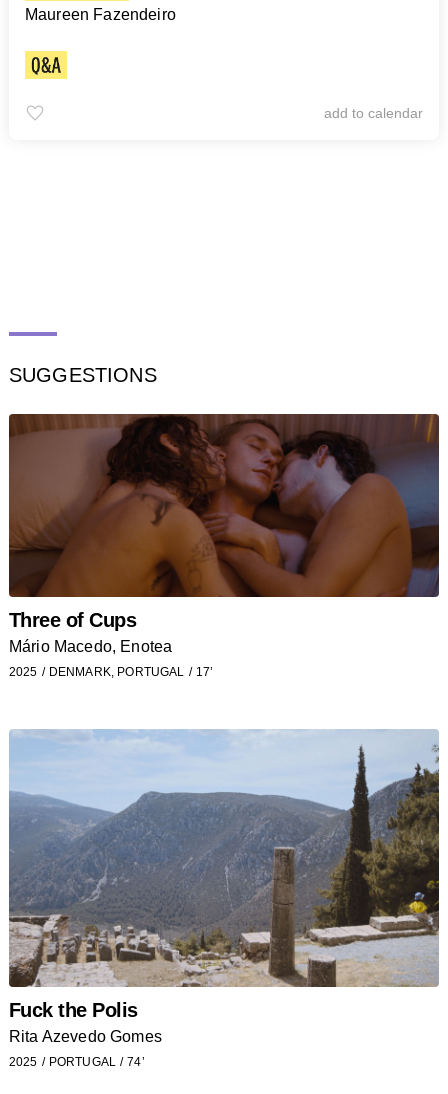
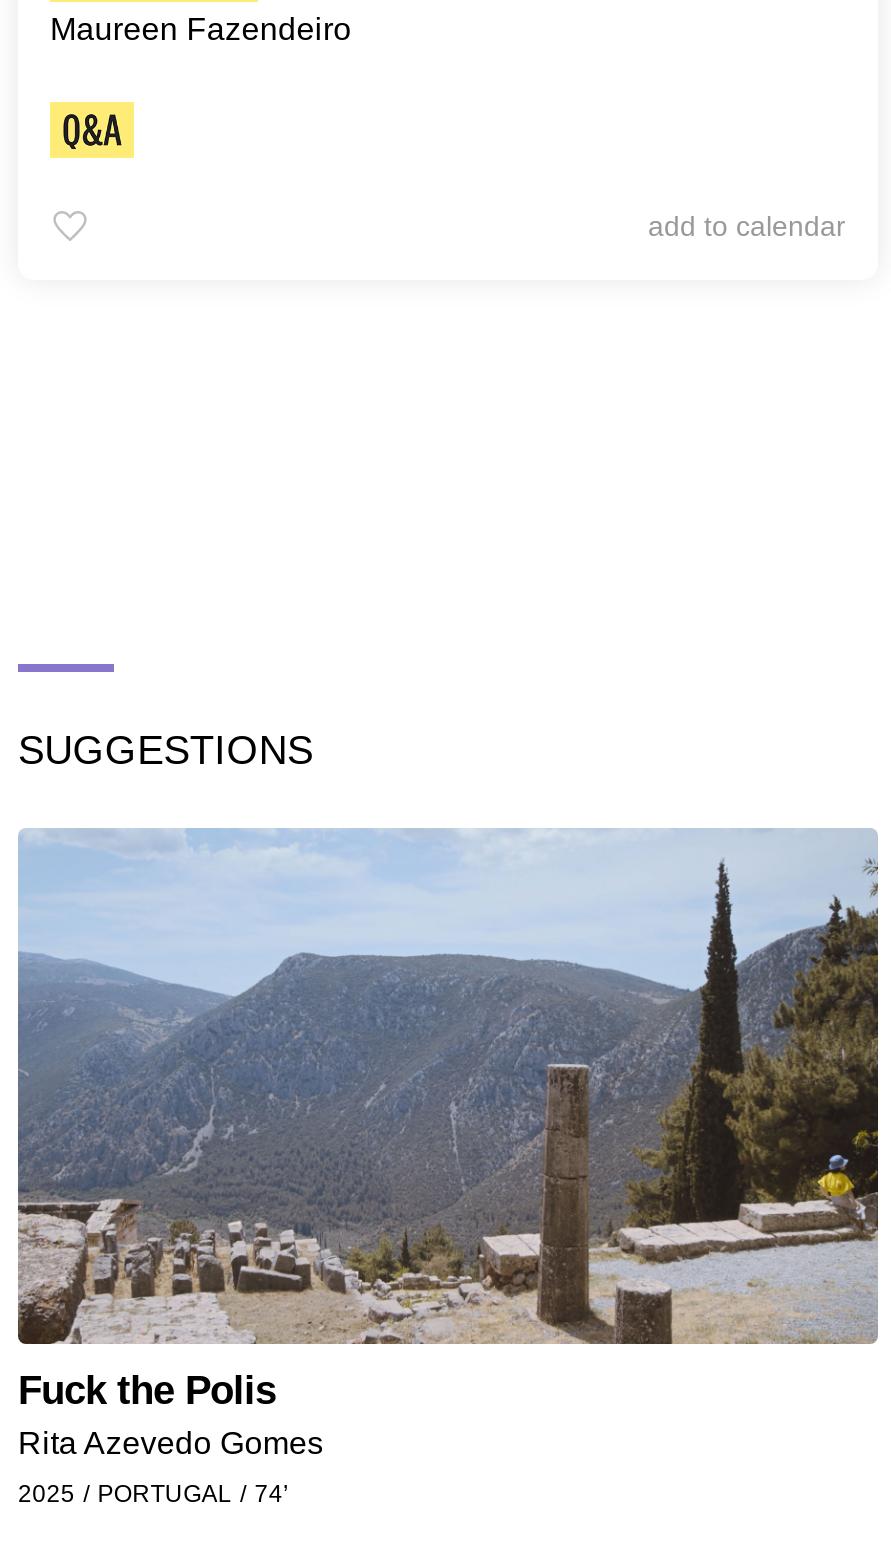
- [image]
- Three of Cups
- Mário Macedo, Enotea
- 2025
- DENMARK, PORTUGAL
- 17’
